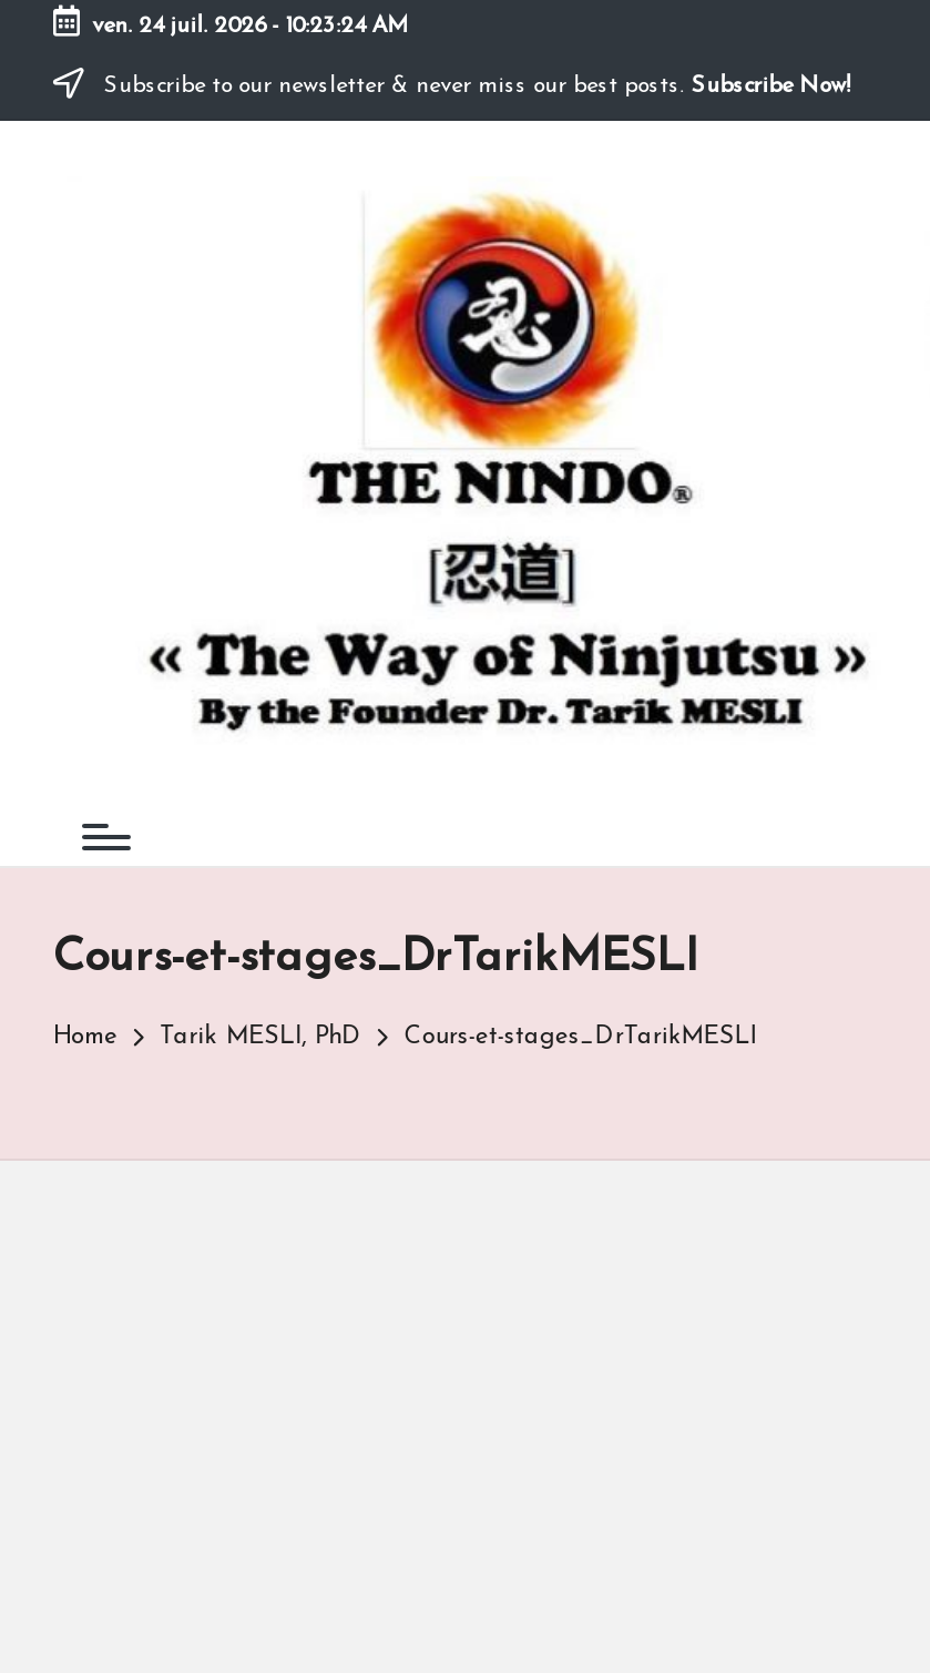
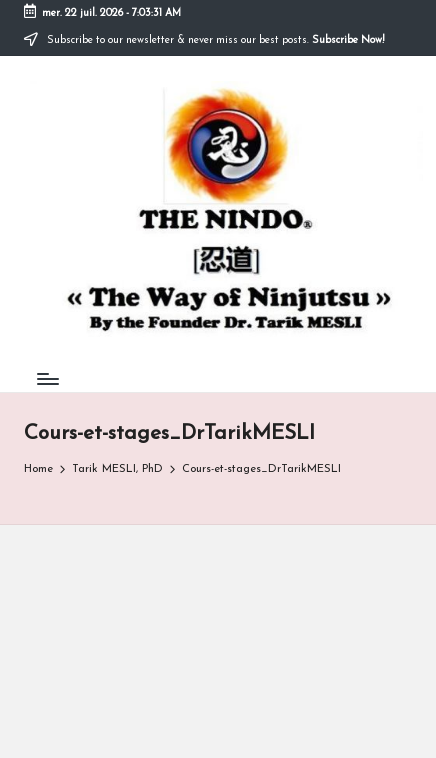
- ven. 24 juil. 2026 - 10:23:24 AM
+ mer. 22 juil. 2026 - 7:03:31 AM
